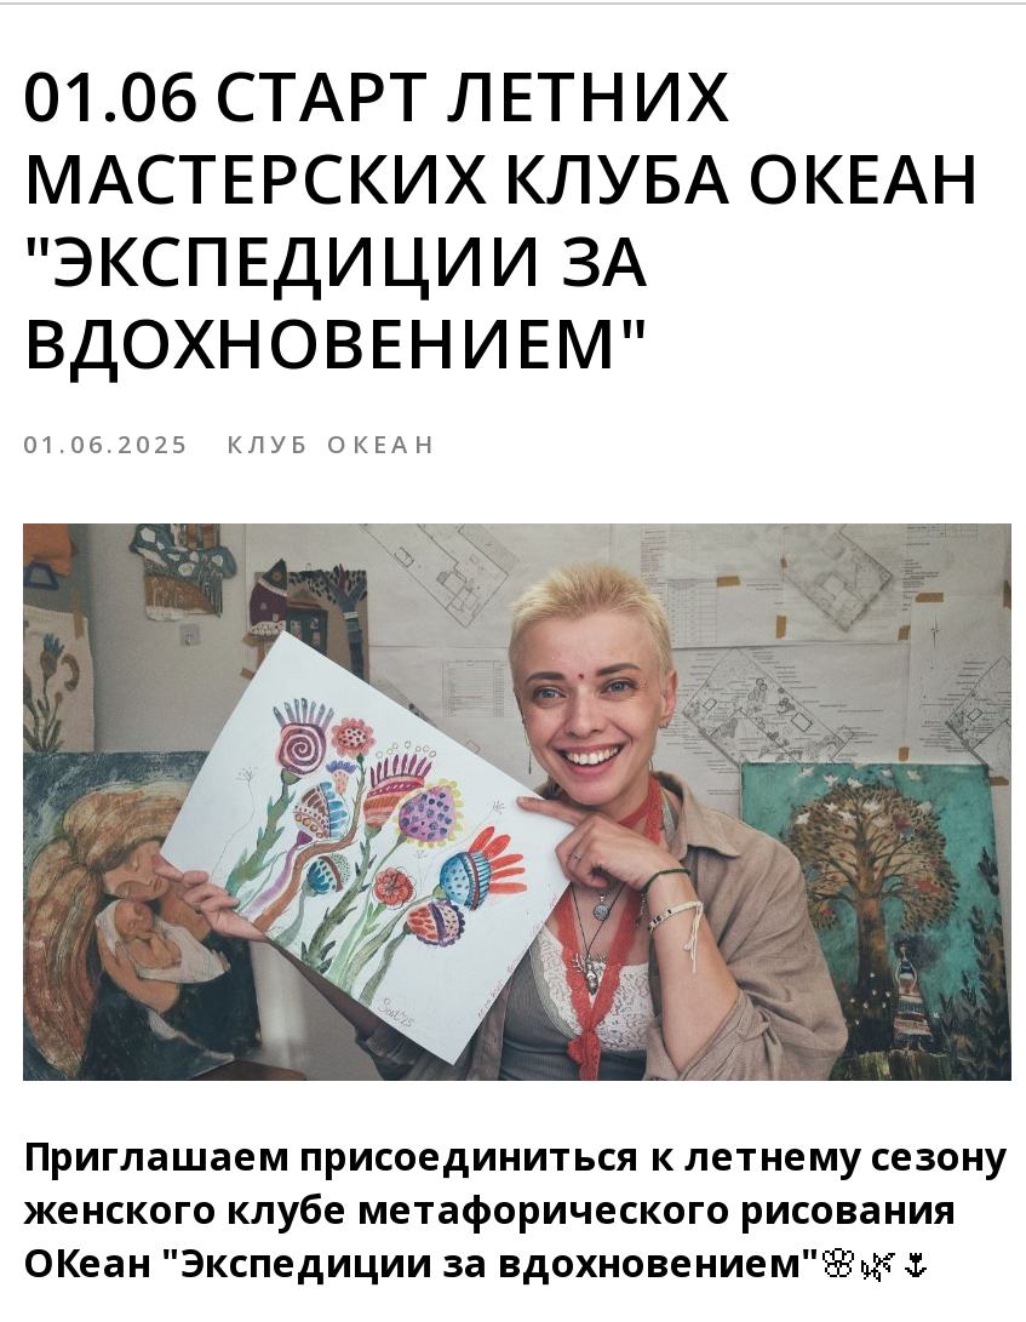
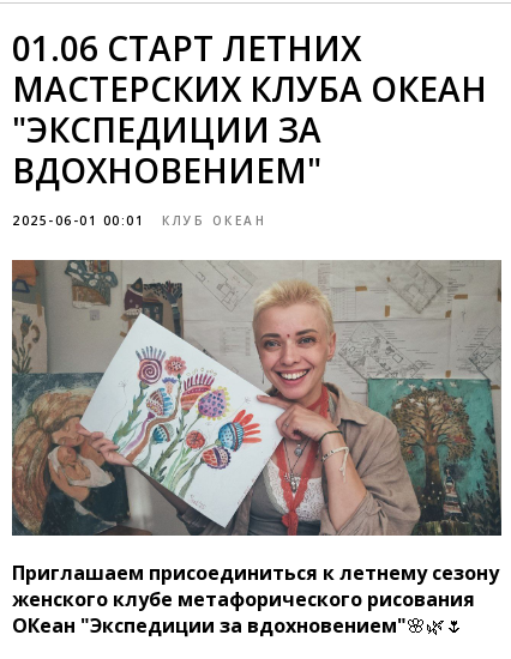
- 01.06.2025 КЛУБ ОКЕАН
+ 2025-06-01 00:01 КЛУБ ОКЕАН
